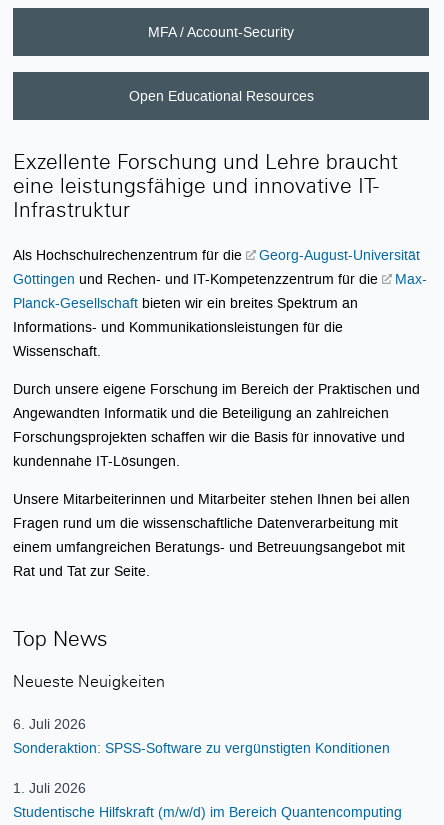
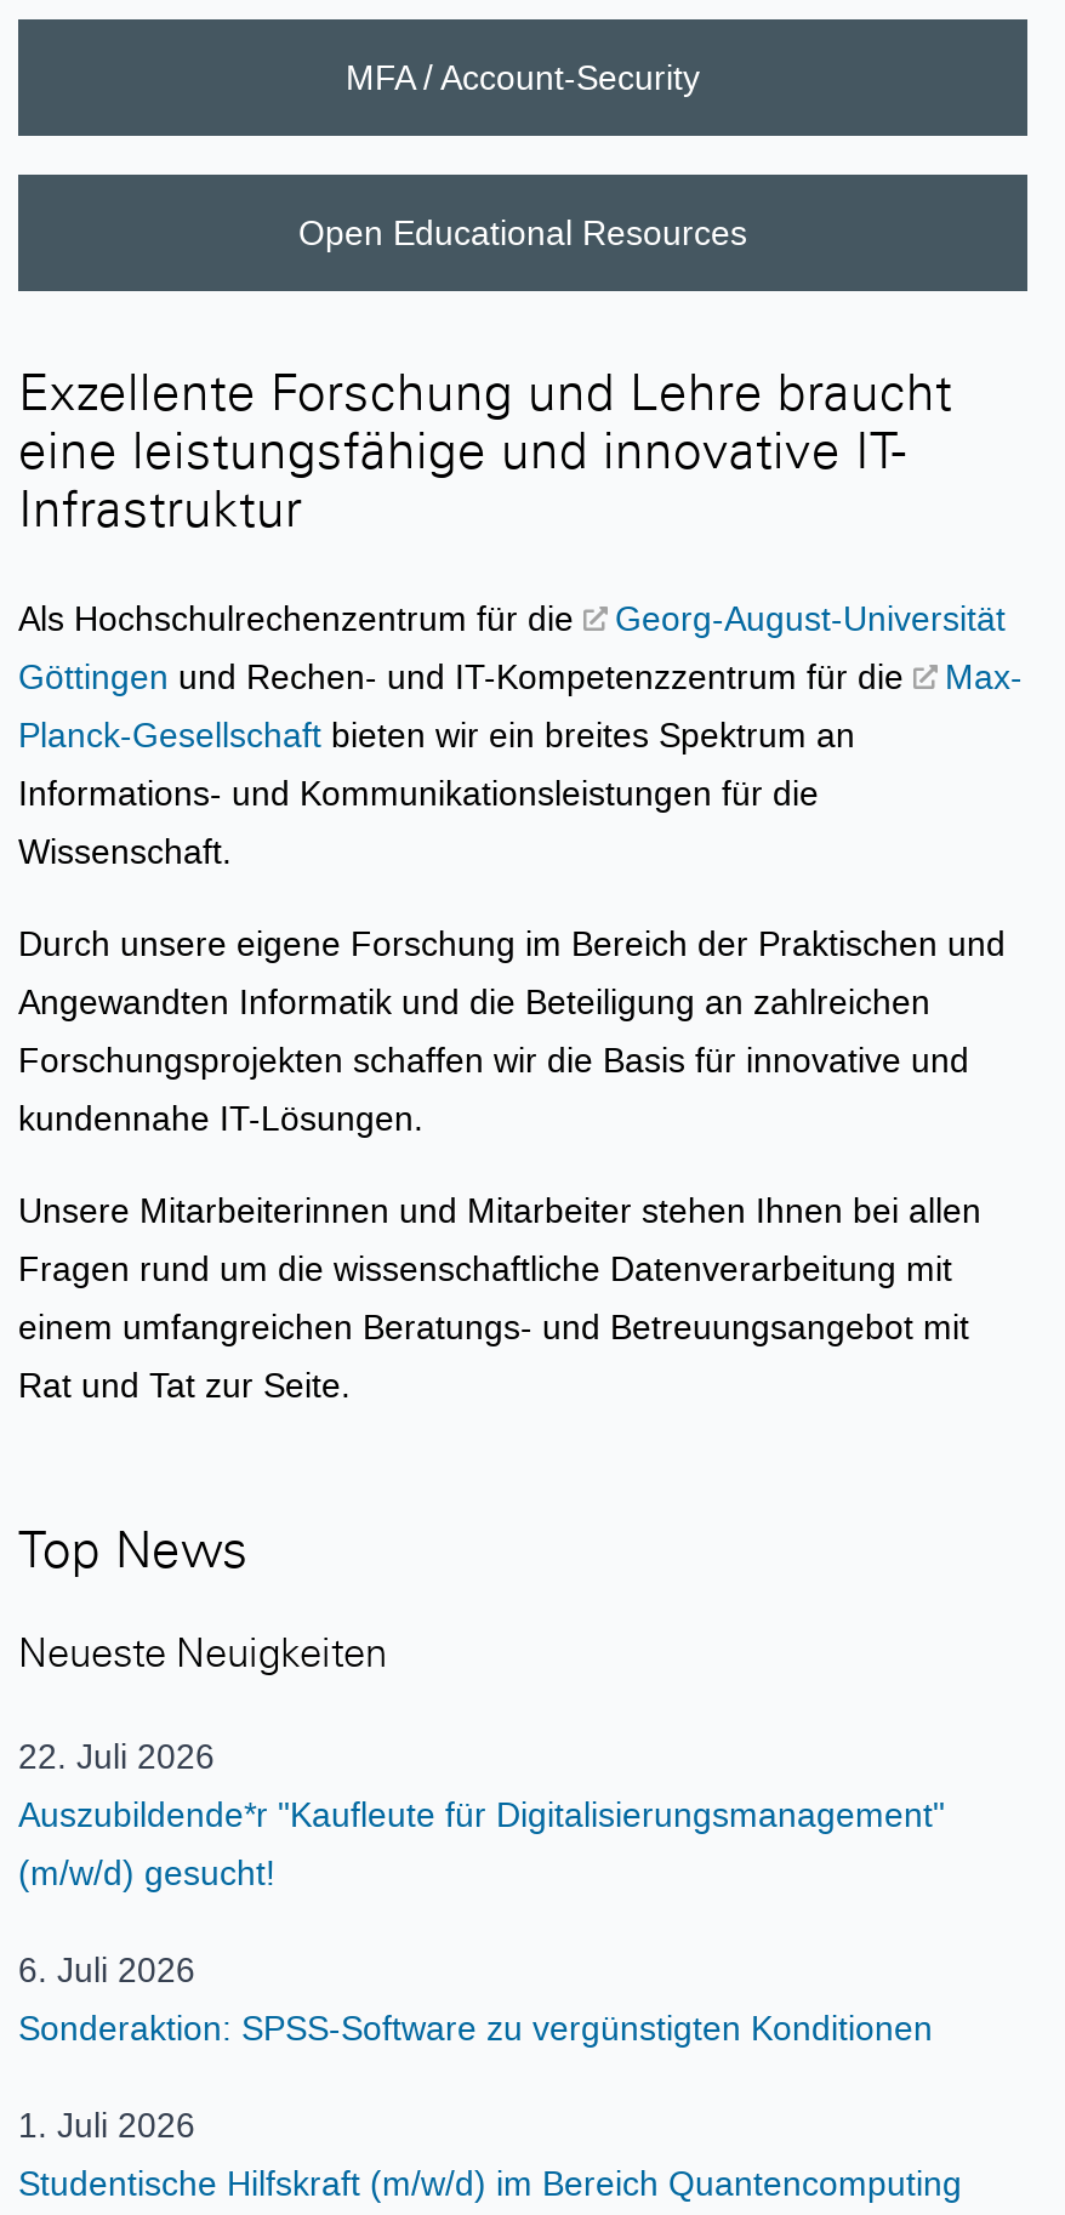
+ 22. Juli 2026
+ Auszubildende*r "Kaufleute für Digitalisierungsmanagement"
+ (m/w/d) gesucht!
